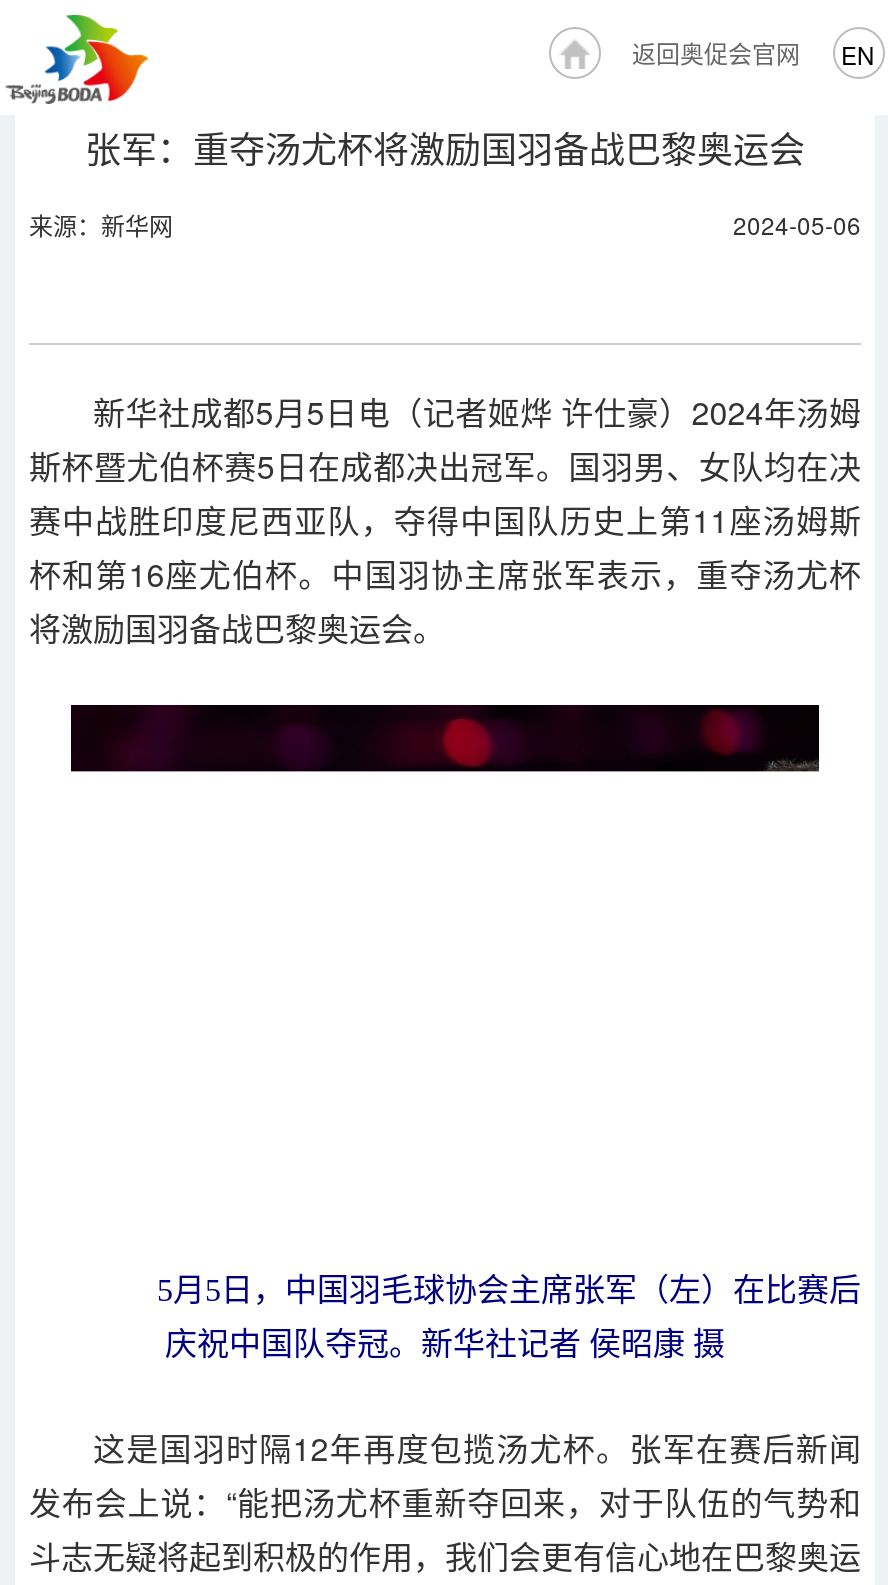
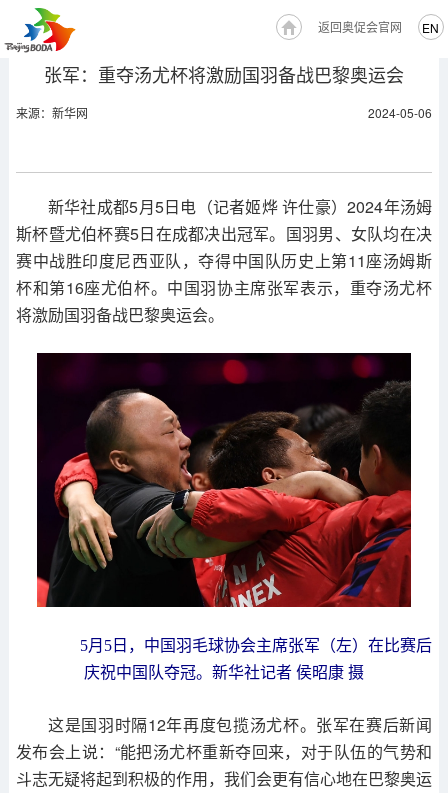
+ [image]
